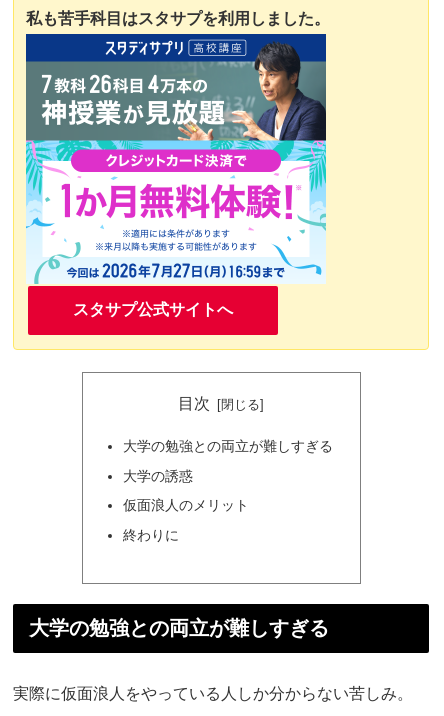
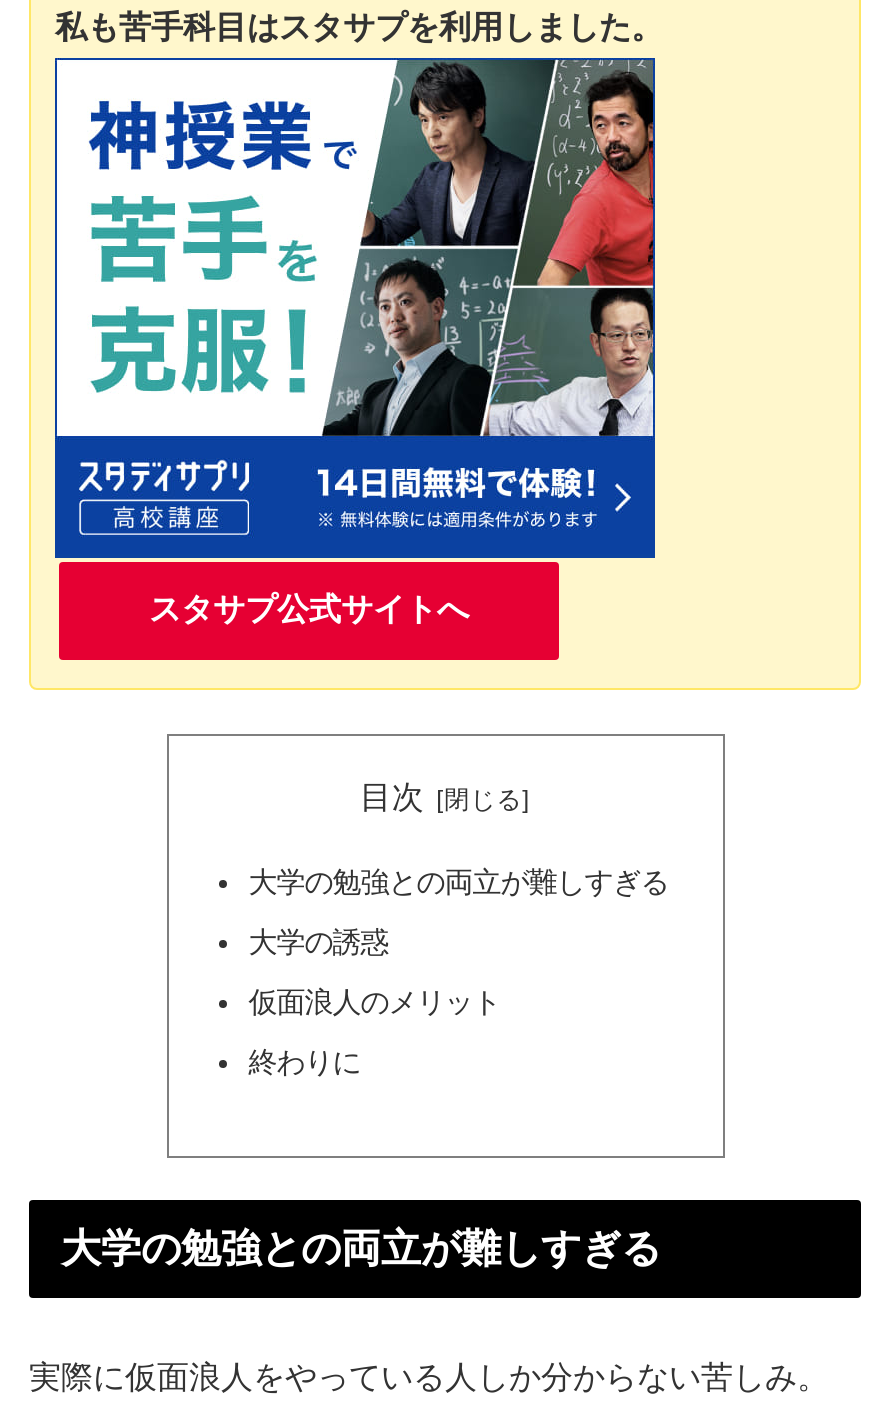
- [image]
+ [image]
